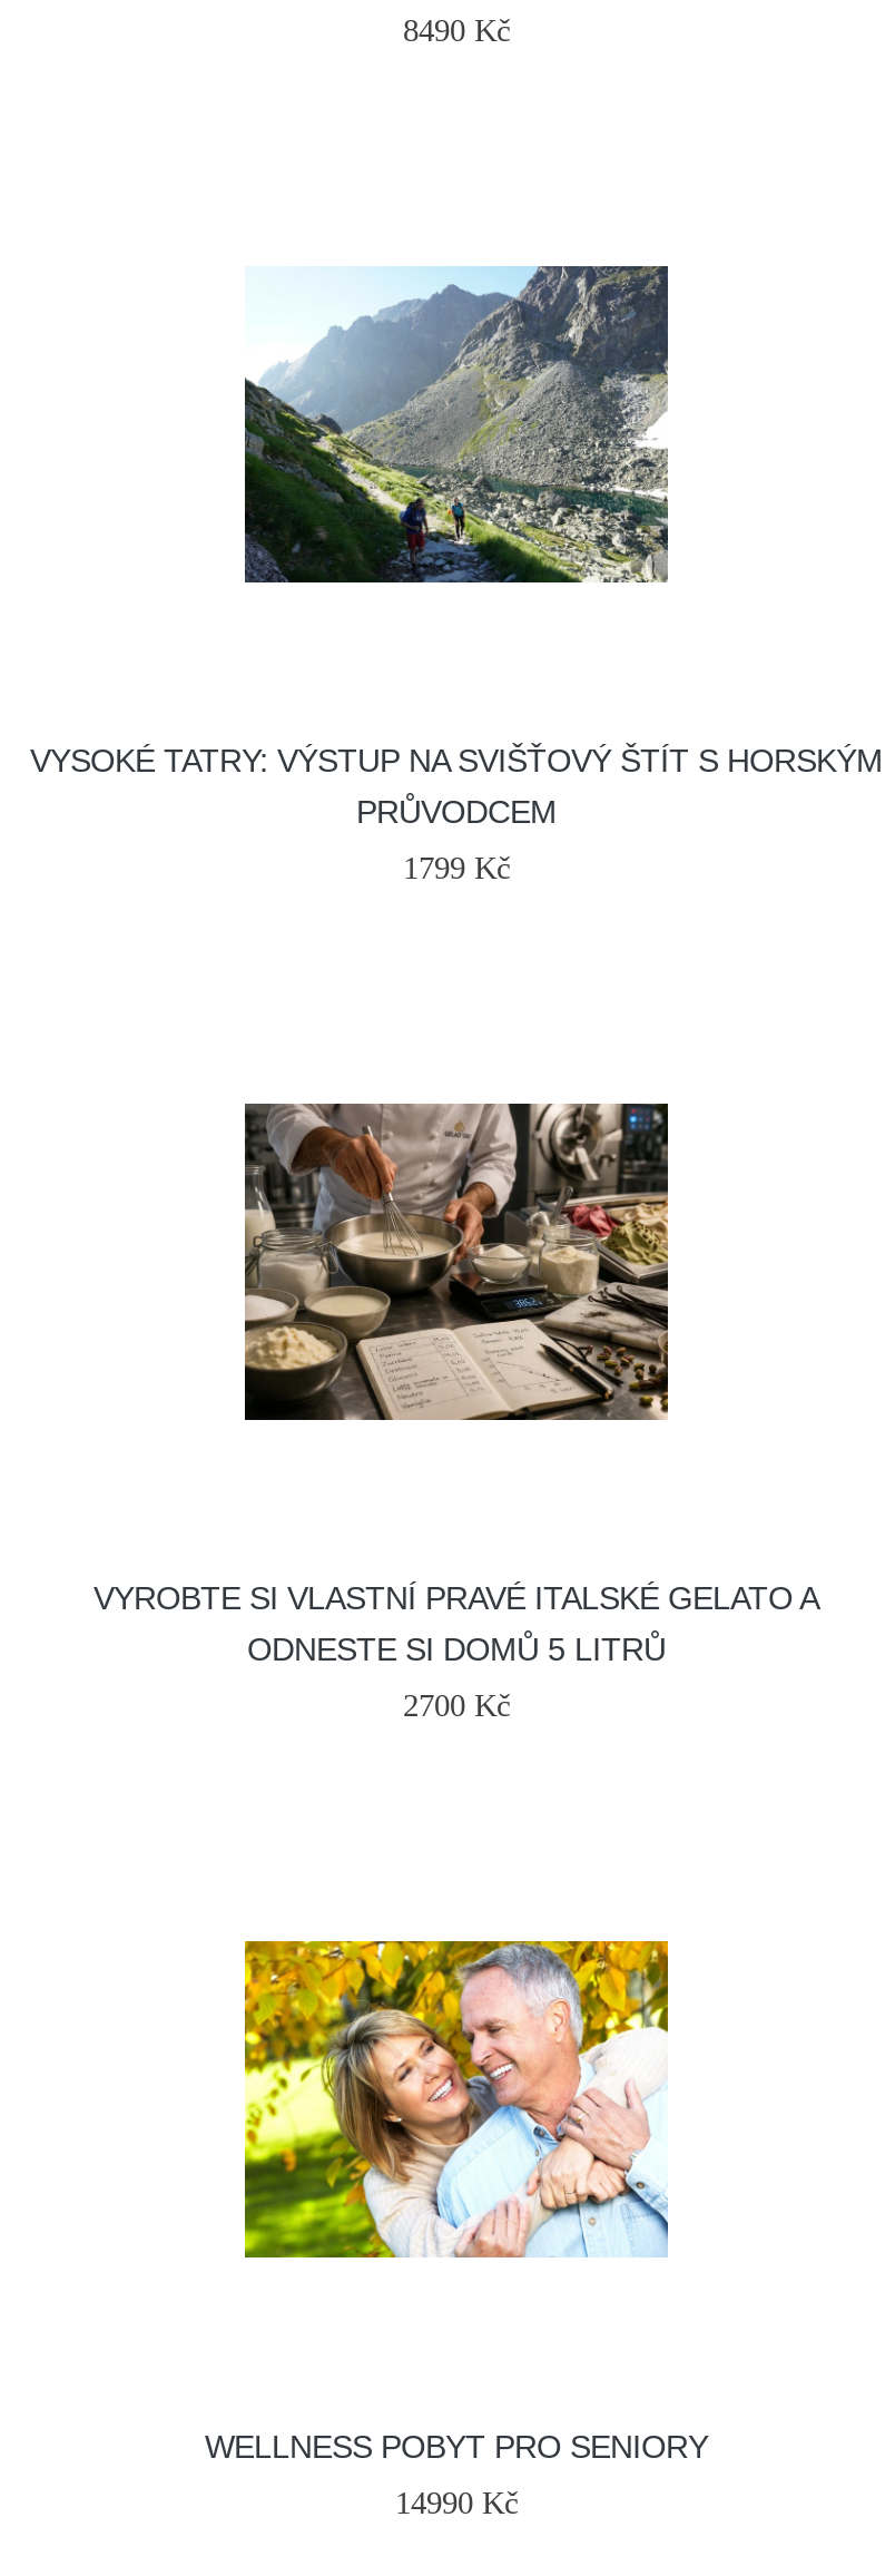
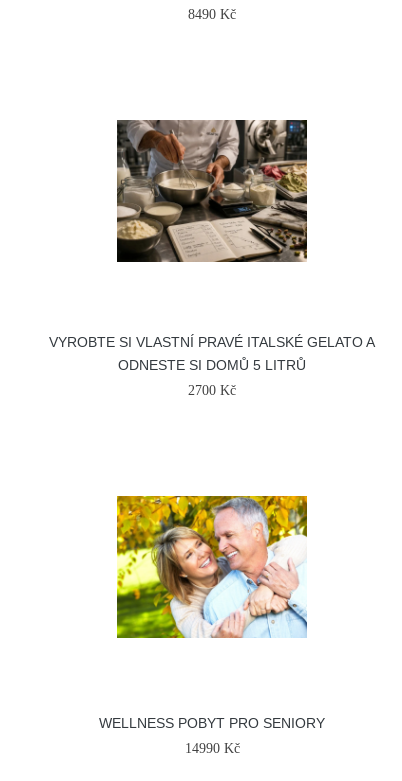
- [image]

- VYSOKÉ TATRY: VÝSTUP NA SVIŠŤOVÝ ŠTÍT S HORSKÝM
- PRŮVODCEM
- 1799 Kč
